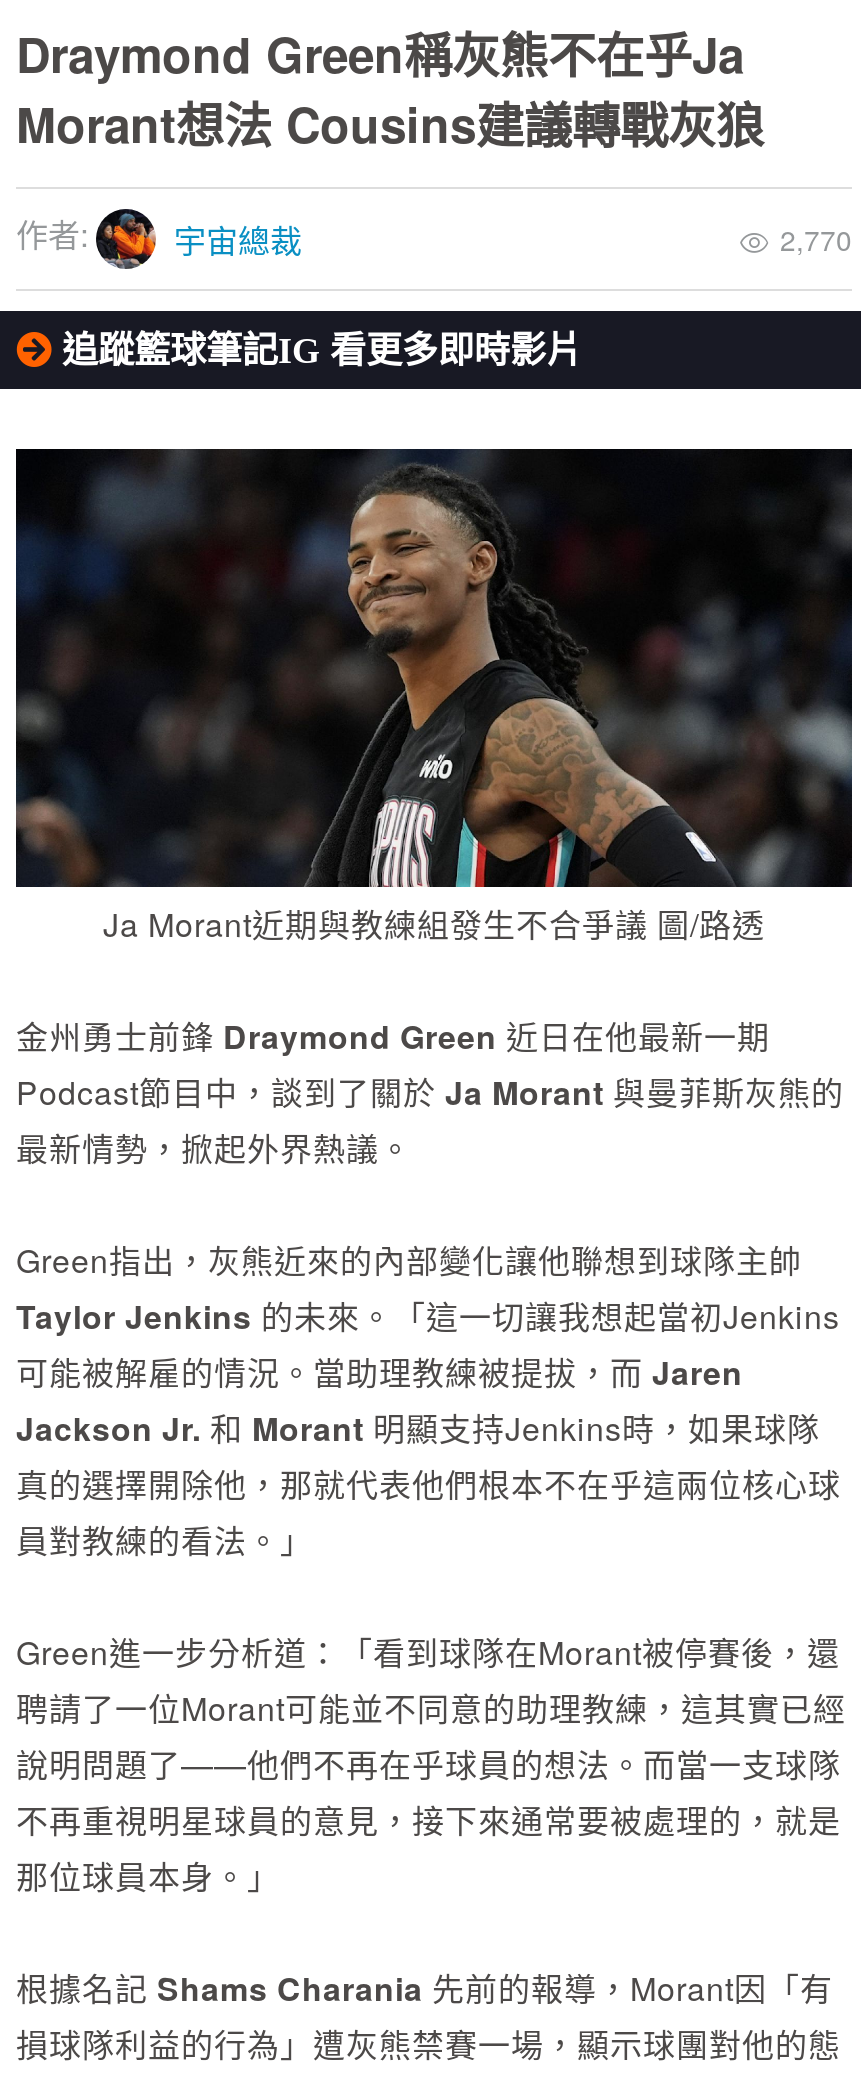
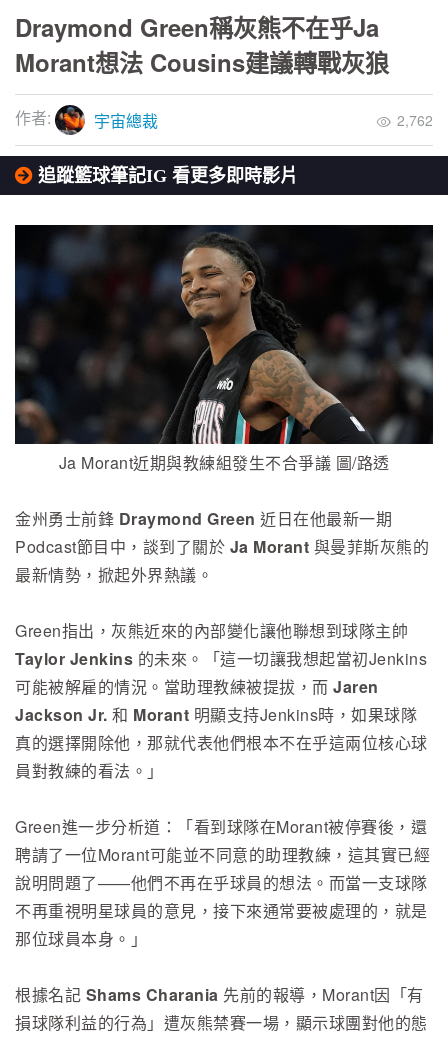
- 2,770
+ 2,762
